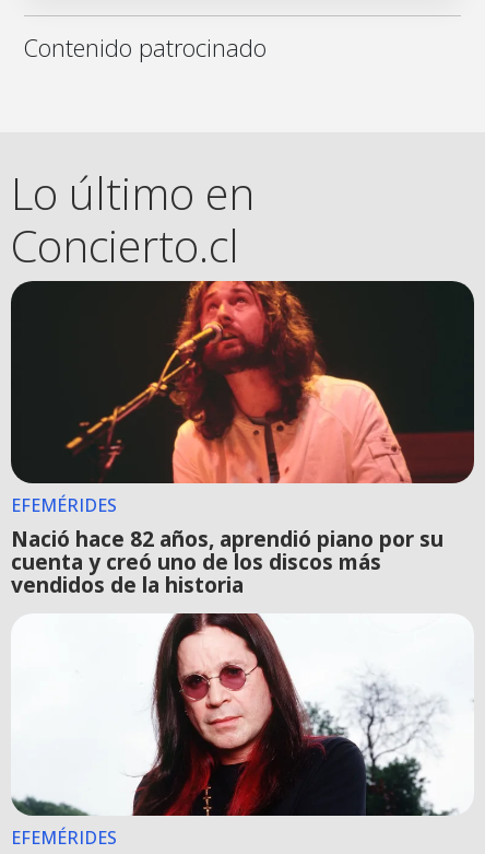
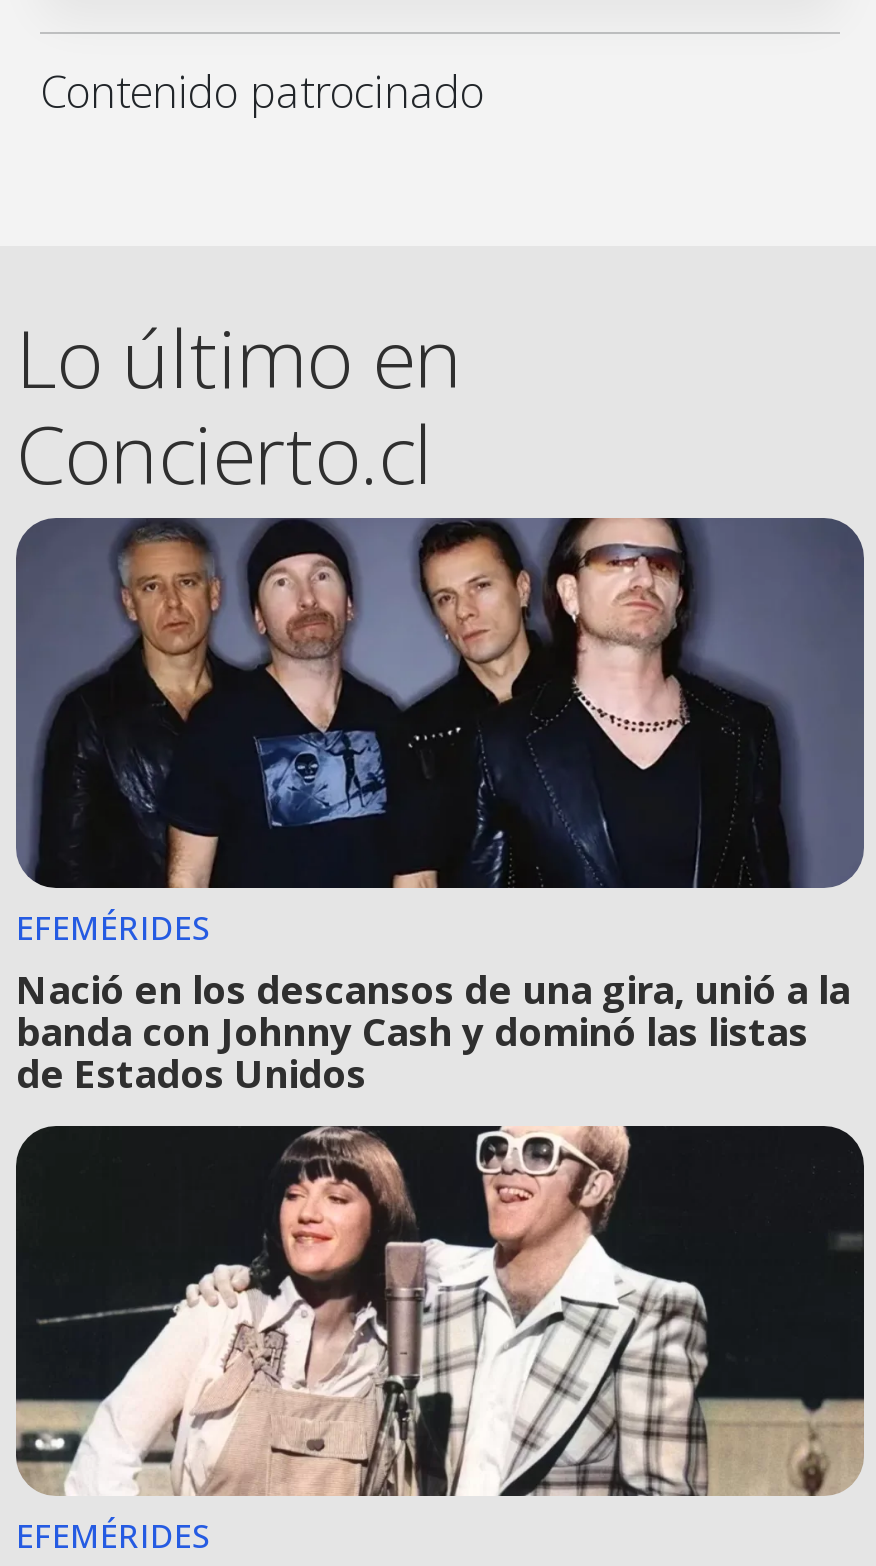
- [image]
- Nació hace 82 años, aprendió piano por su
- cuenta y creó uno de los discos más
- vendidos de la historia
+ [image]
+ Nació en los descansos de una gira, unió a la
+ banda con Johnny Cash y dominó las listas
+ de Estados Unidos

- [image]
+ [image]
